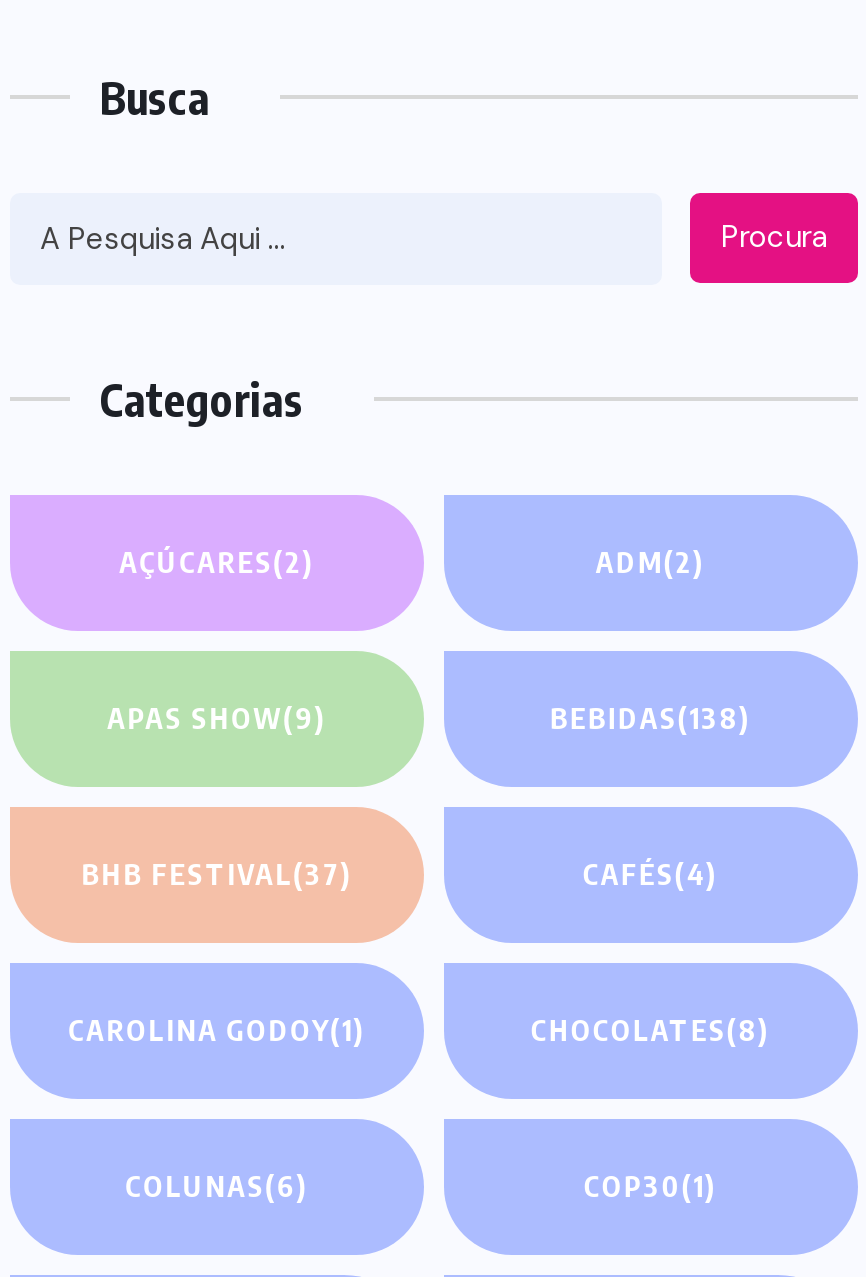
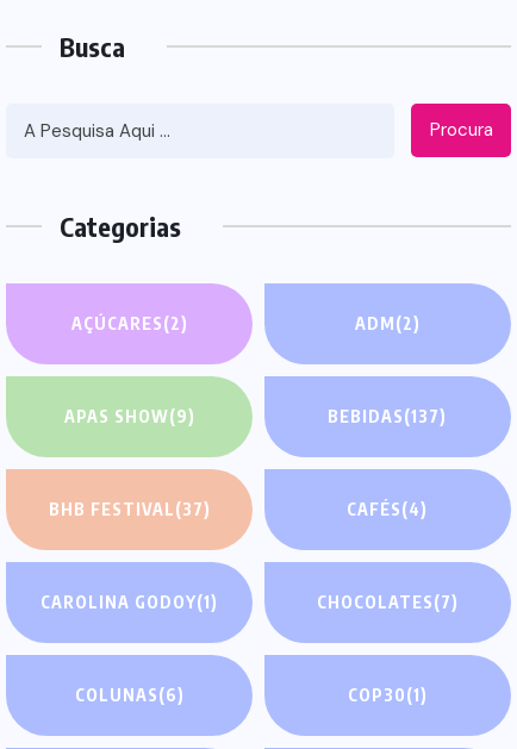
- BEBIDAS(138)
+ BEBIDAS(137)

- CHOCOLATES(8)
+ CHOCOLATES(7)
